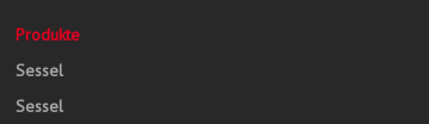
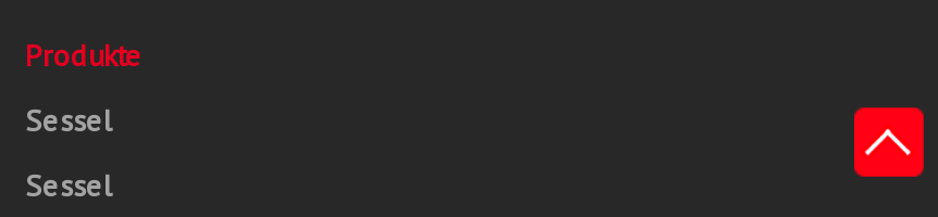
+ [image]
